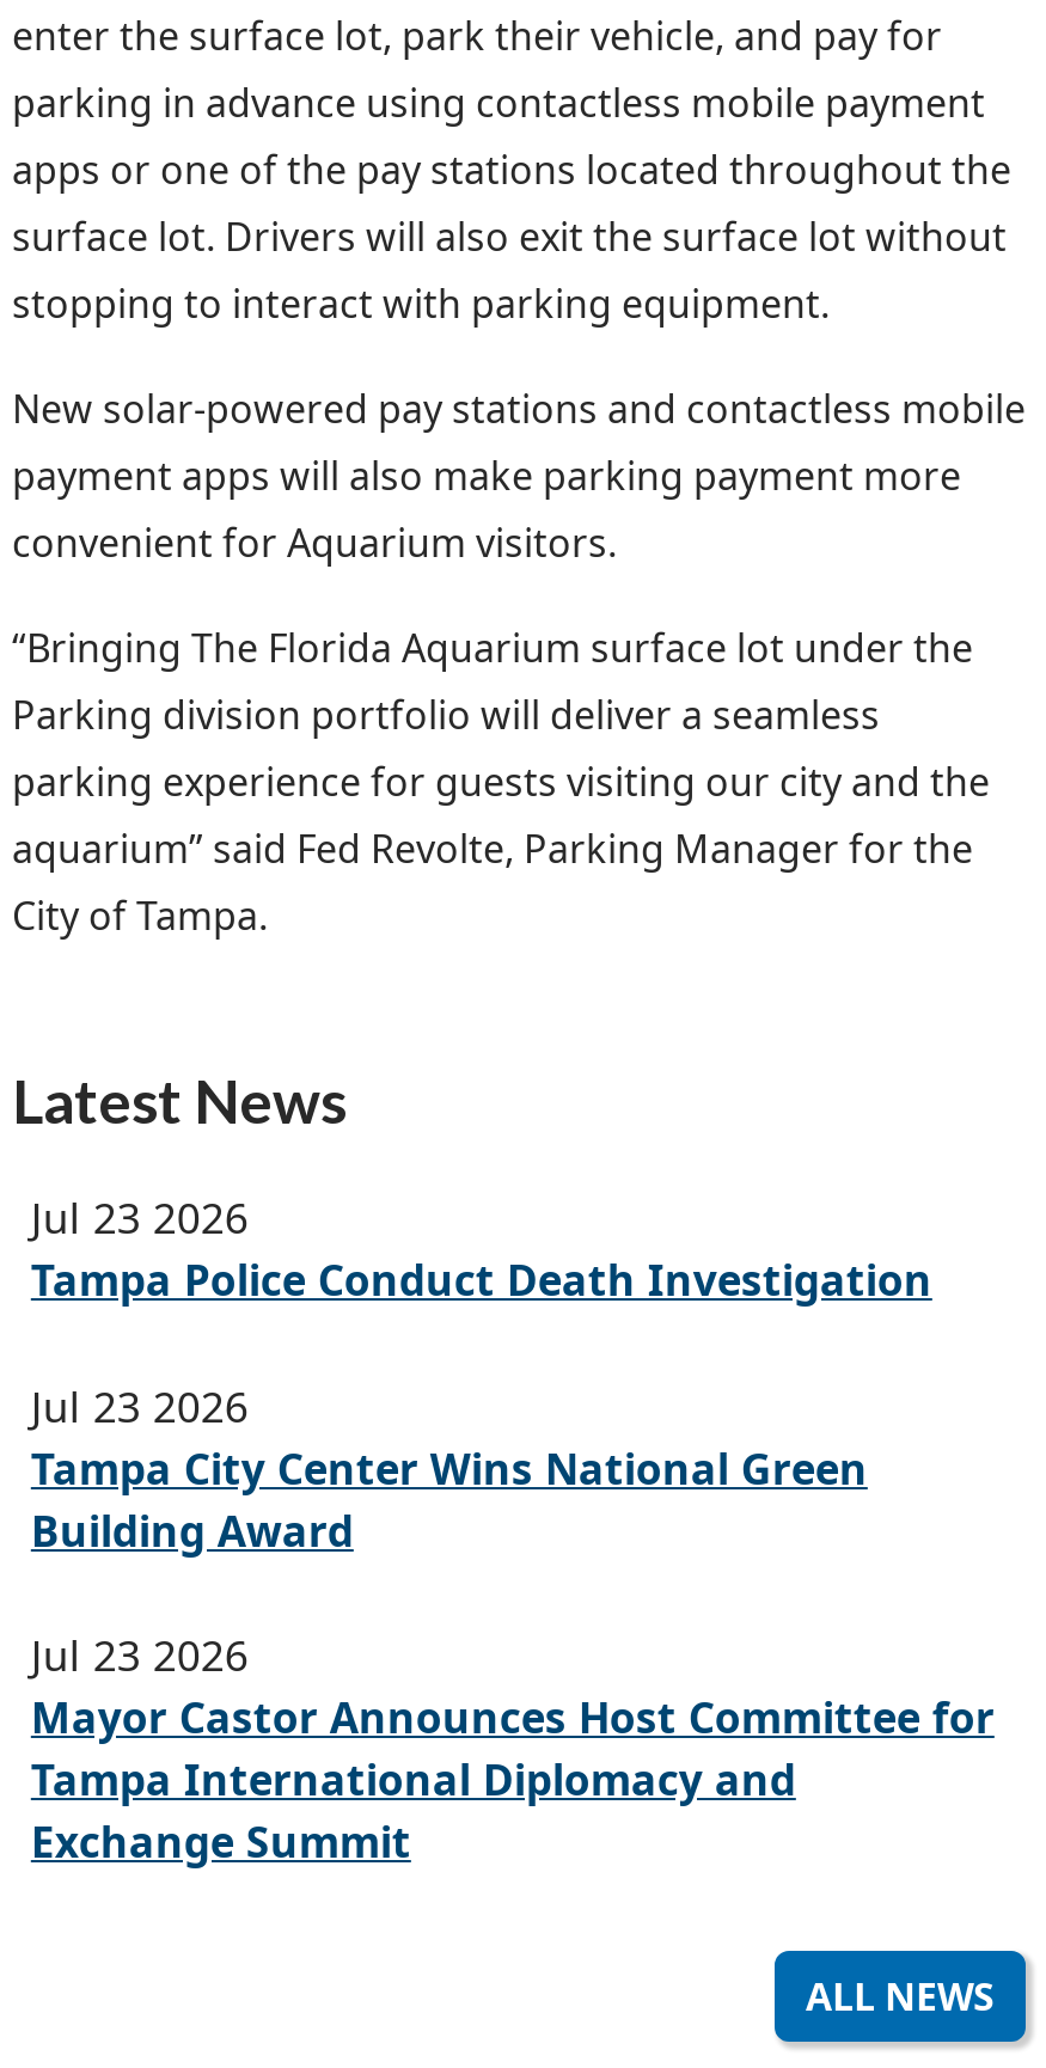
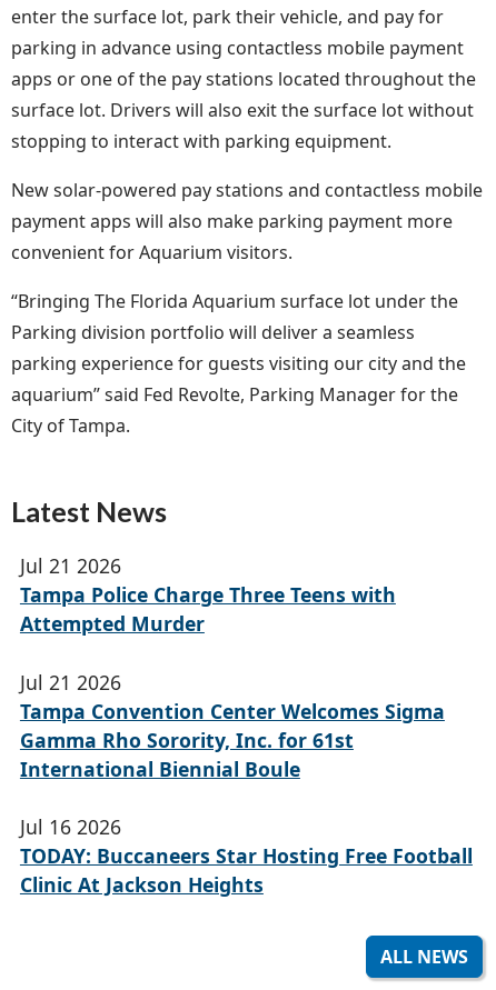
- Jul 23 2026
- Tampa Police Conduct Death Investigation
+ Jul 21 2026
+ Tampa Police Charge Three Teens with
+ Attempted Murder

- Jul 23 2026
- Tampa City Center Wins National Green
- Building Award
+ Jul 21 2026
+ Tampa Convention Center Welcomes Sigma
+ Gamma Rho Sorority, Inc. for 61st
+ International Biennial Boule

- Jul 23 2026
- Mayor Castor Announces Host Committee for
- Tampa International Diplomacy and
- Exchange Summit
+ Jul 16 2026
+ TODAY: Buccaneers Star Hosting Free Football
+ Clinic At Jackson Heights
